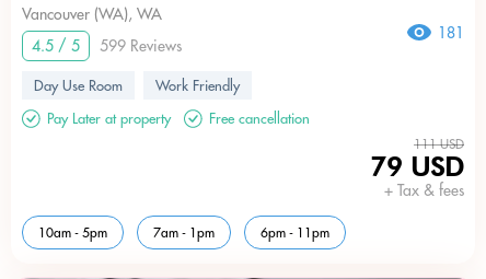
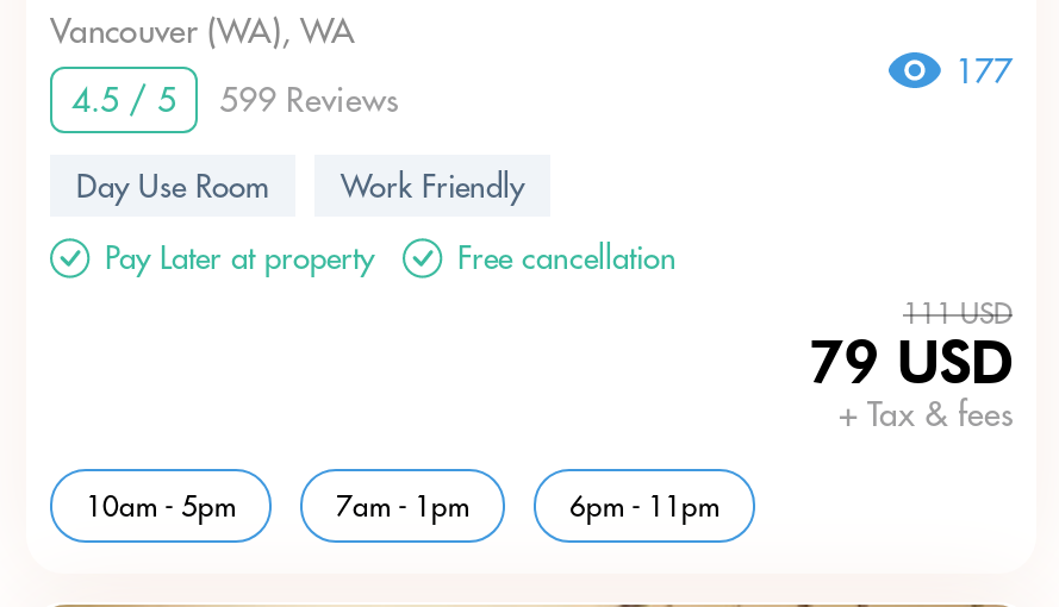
- 181
+ 177
